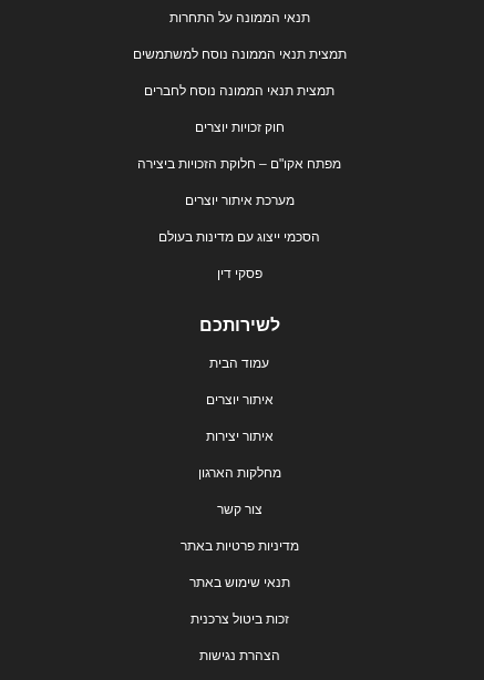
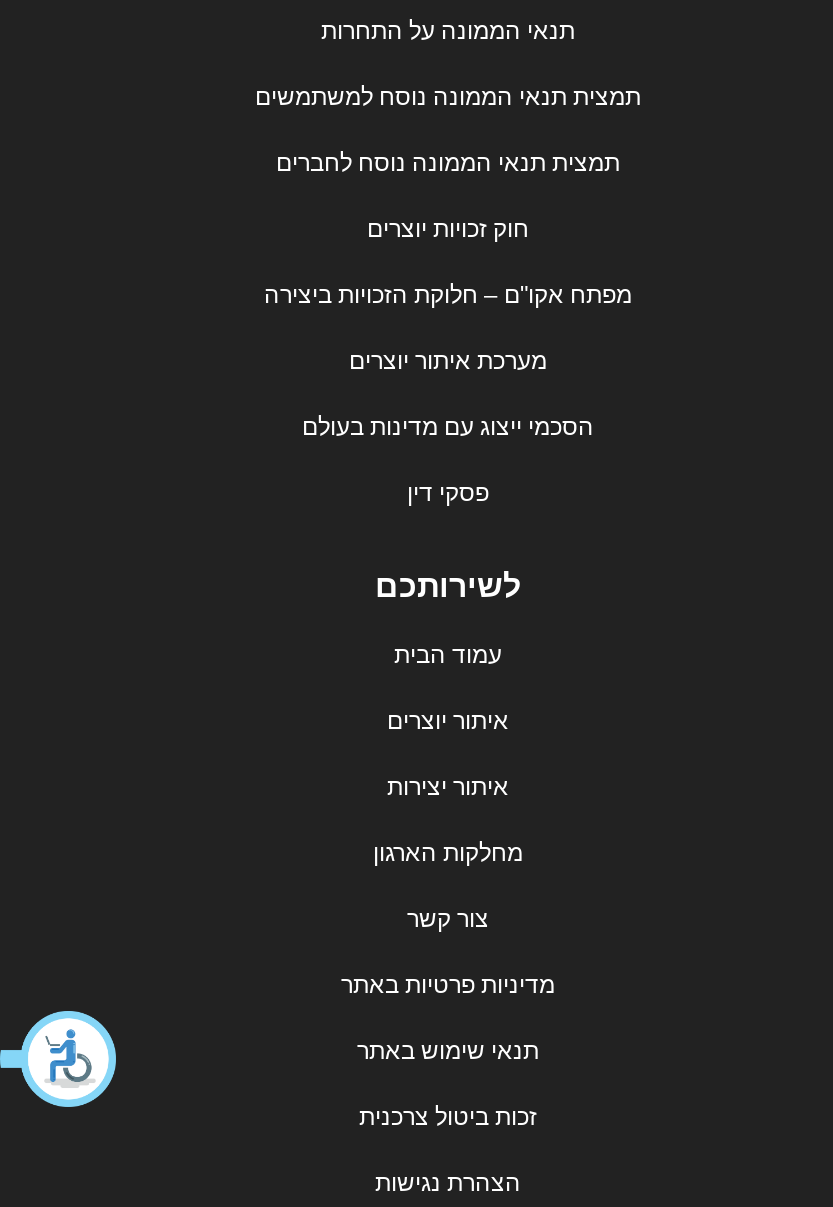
+ [image]
